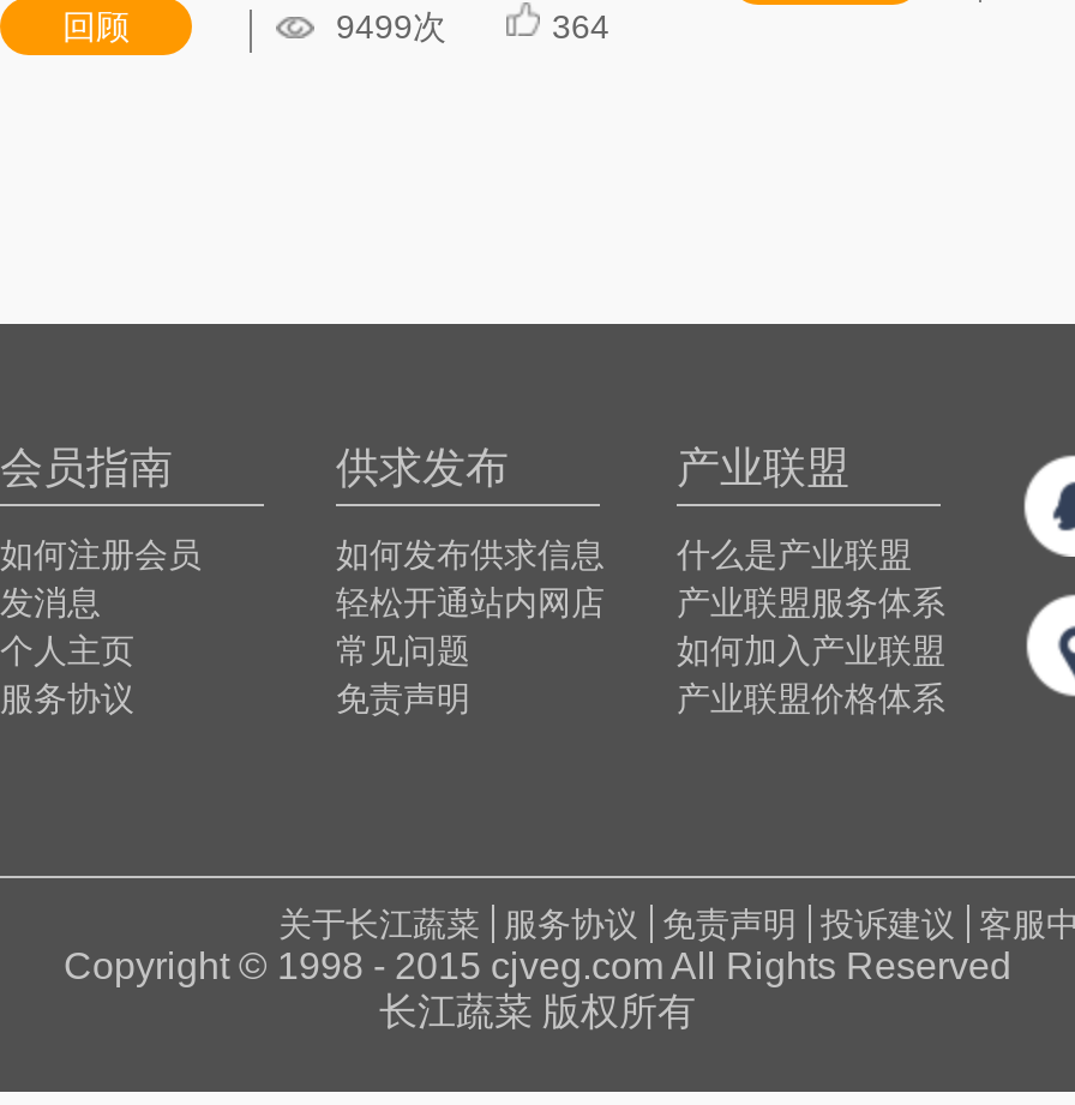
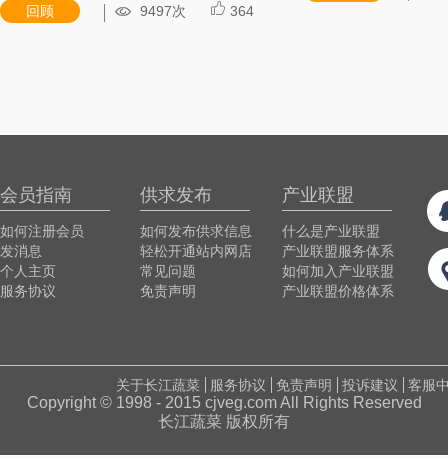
- 9499次
+ 9497次
